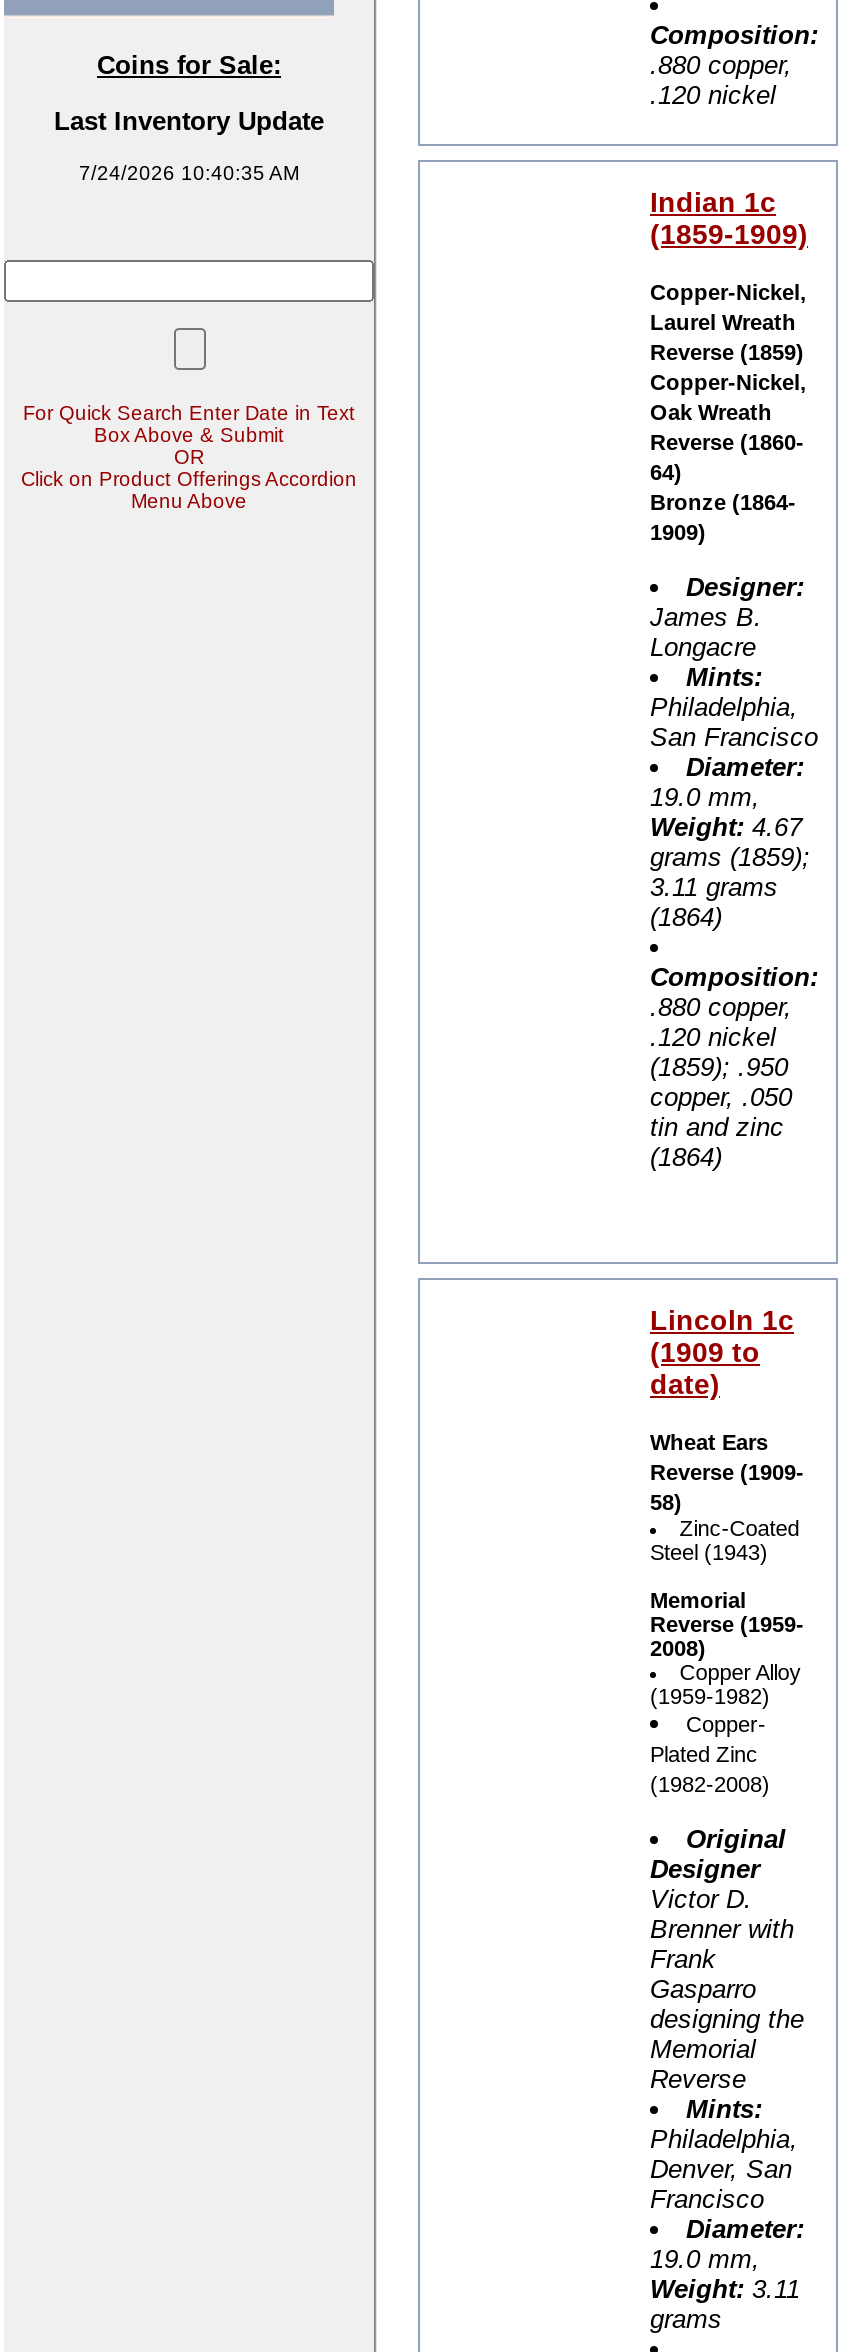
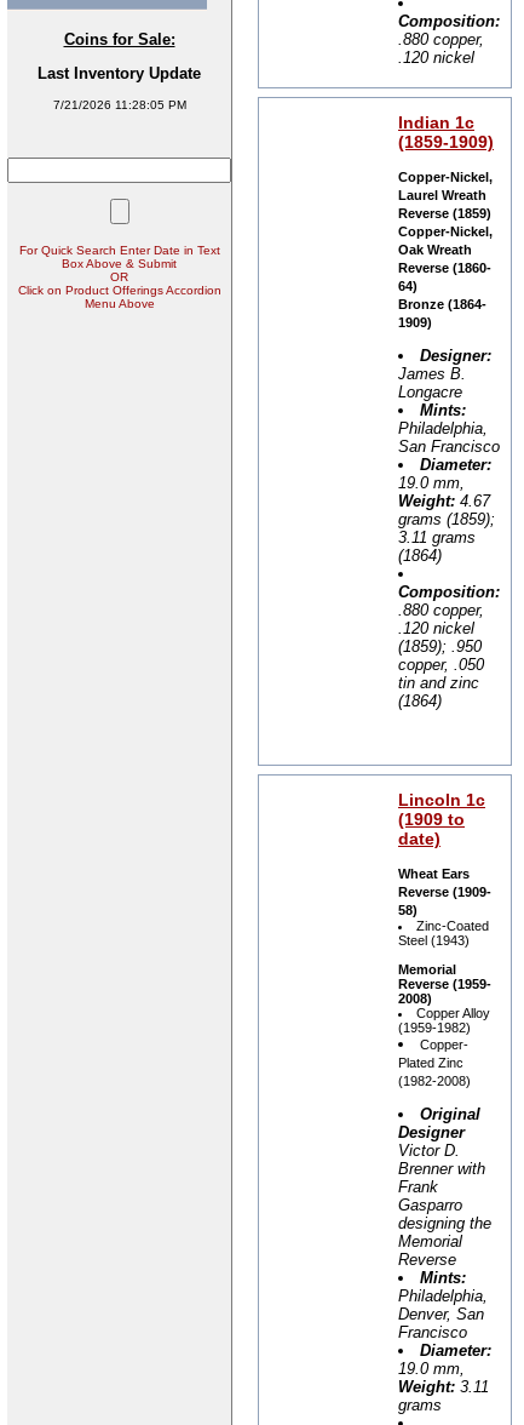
- 7/24/2026 10:40:35 AM
+ 7/21/2026 11:28:05 PM
